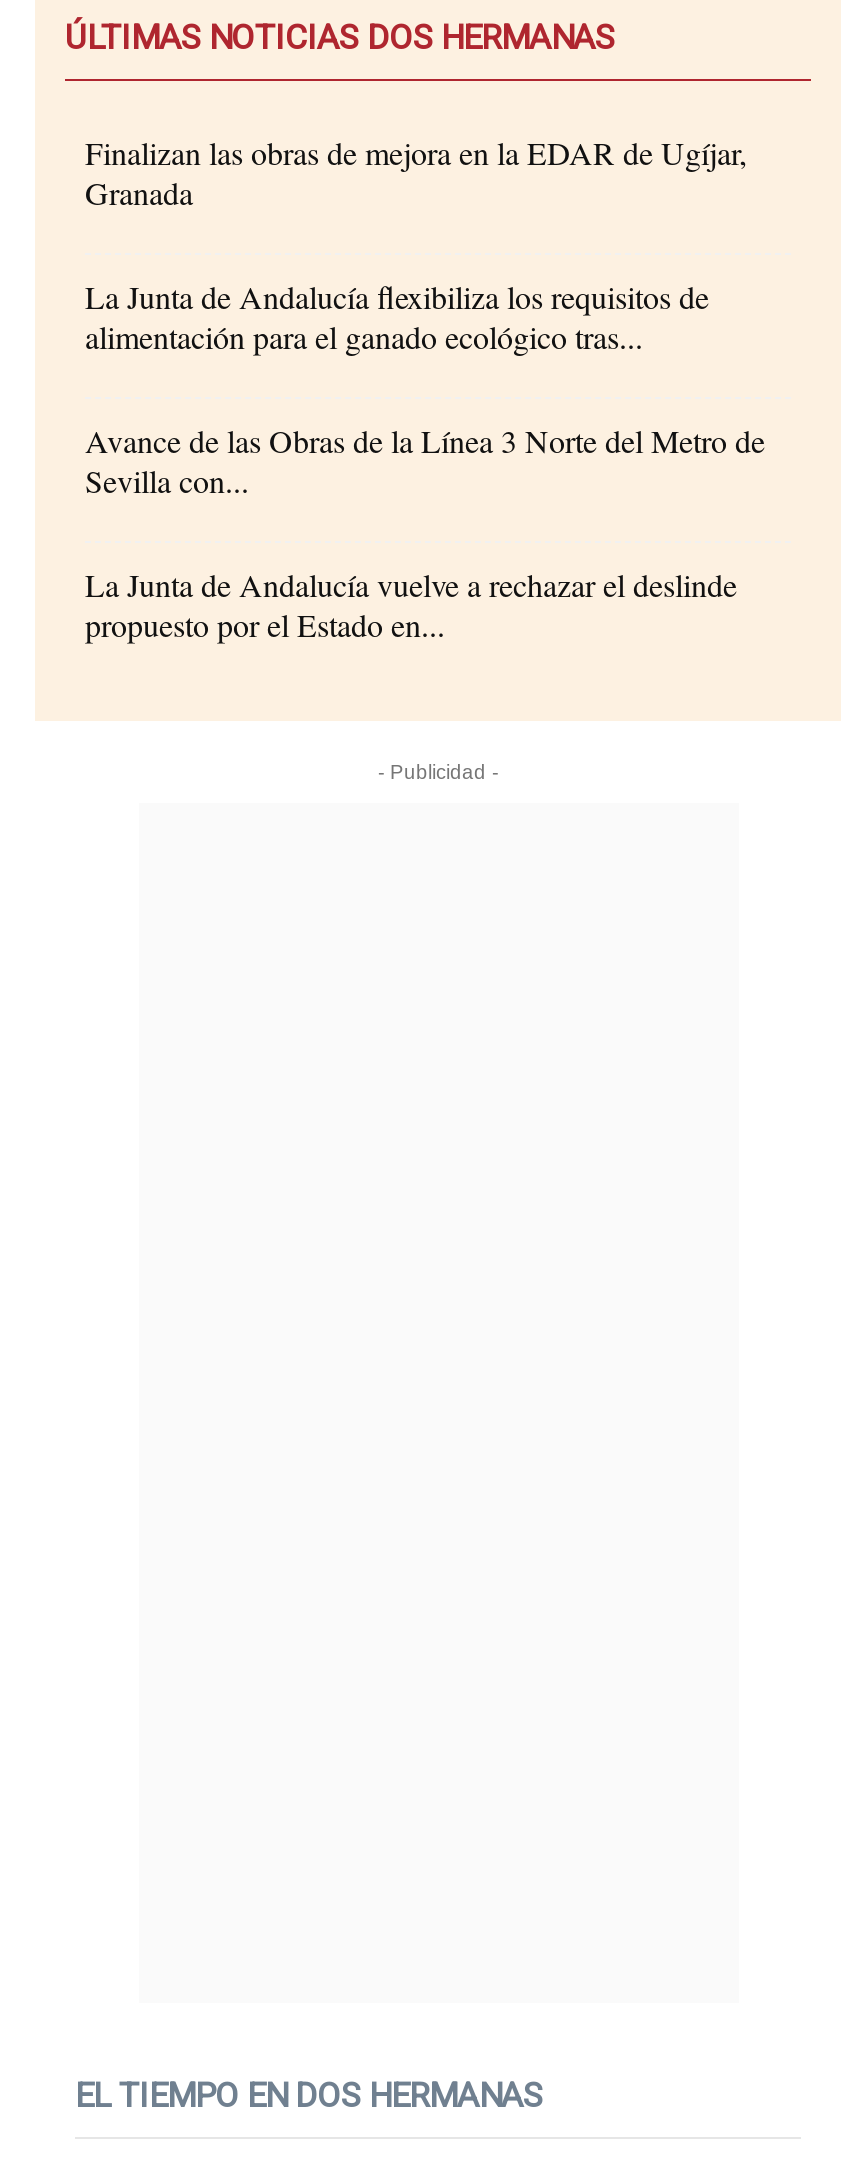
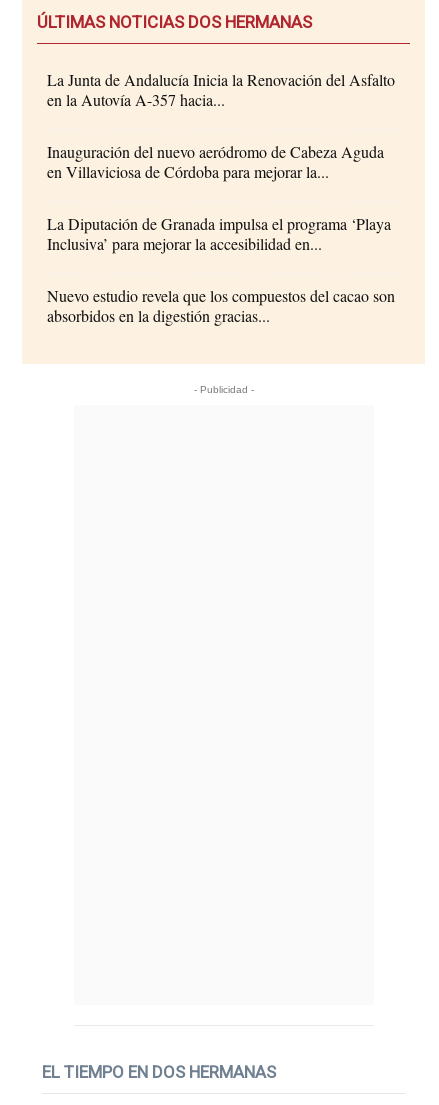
- Finalizan las obras de mejora en la EDAR de Ugíjar,
- Granada
+ La Junta de Andalucía Inicia la Renovación del Asfalto
+ en la Autovía A-357 hacia...

- La Junta de Andalucía flexibiliza los requisitos de
- alimentación para el ganado ecológico tras...
+ Inauguración del nuevo aeródromo de Cabeza Aguda
+ en Villaviciosa de Córdoba para mejorar la...

- Avance de las Obras de la Línea 3 Norte del Metro de
- Sevilla con...
+ La Diputación de Granada impulsa el programa ‘Playa
+ Inclusiva’ para mejorar la accesibilidad en...

- La Junta de Andalucía vuelve a rechazar el deslinde
- propuesto por el Estado en...
+ Nuevo estudio revela que los compuestos del cacao son
+ absorbidos en la digestión gracias...
